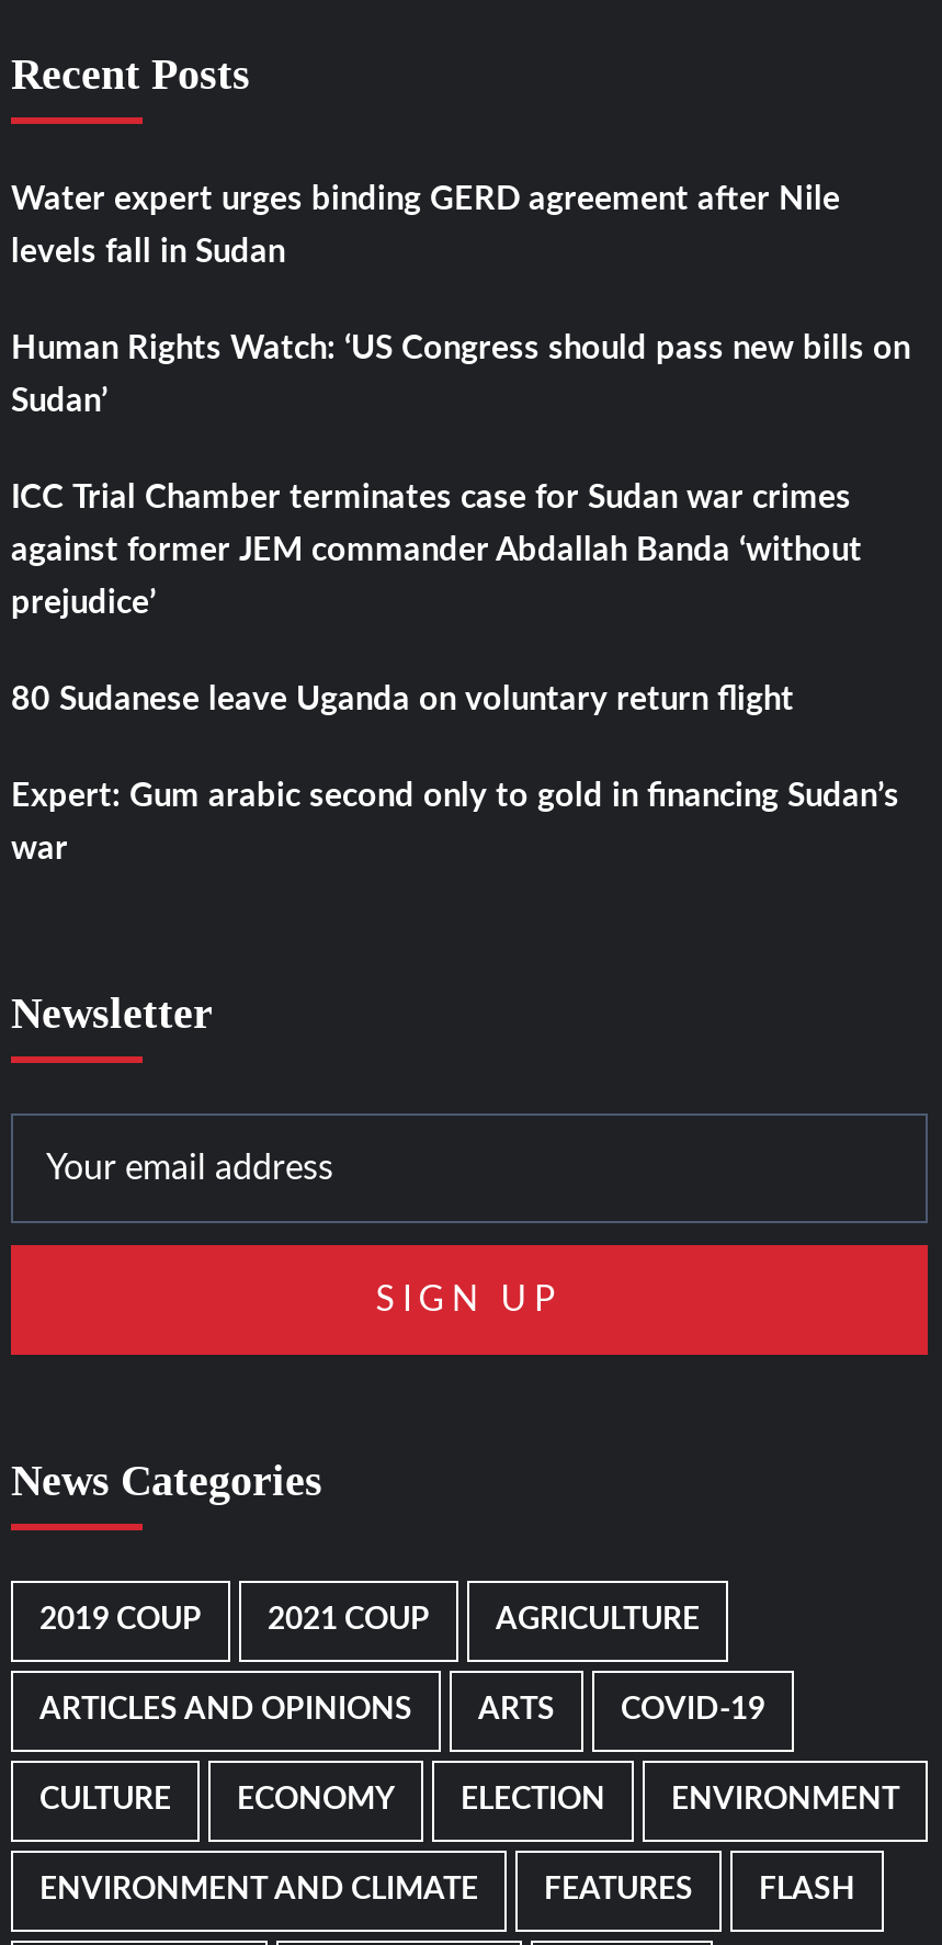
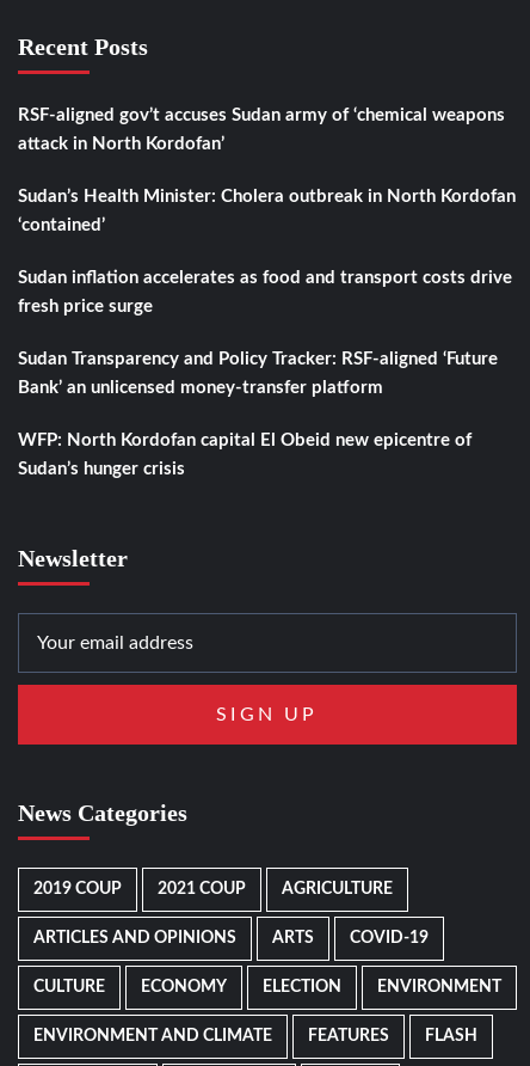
- Water expert urges binding GERD agreement after Nile
+ RSF-aligned gov’t accuses Sudan army of ‘chemical weapons

- levels fall in Sudan
+ attack in North Kordofan’

- Human Rights Watch: ‘US Congress should pass new bills on
+ Sudan’s Health Minister: Cholera outbreak in North Kordofan

- Sudan’
+ ‘contained’

- ICC Trial Chamber terminates case for Sudan war crimes
+ Sudan inflation accelerates as food and transport costs drive

- against former JEM commander Abdallah Banda ‘without
+ fresh price surge

- prejudice’
+ Sudan Transparency and Policy Tracker: RSF-aligned ‘Future

- 80 Sudanese leave Uganda on voluntary return flight
+ Bank’ an unlicensed money-transfer platform

- Expert: Gum arabic second only to gold in financing Sudan’s
+ WFP: North Kordofan capital El Obeid new epicentre of

- war
+ Sudan’s hunger crisis
